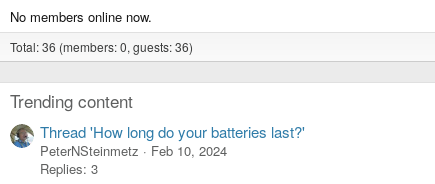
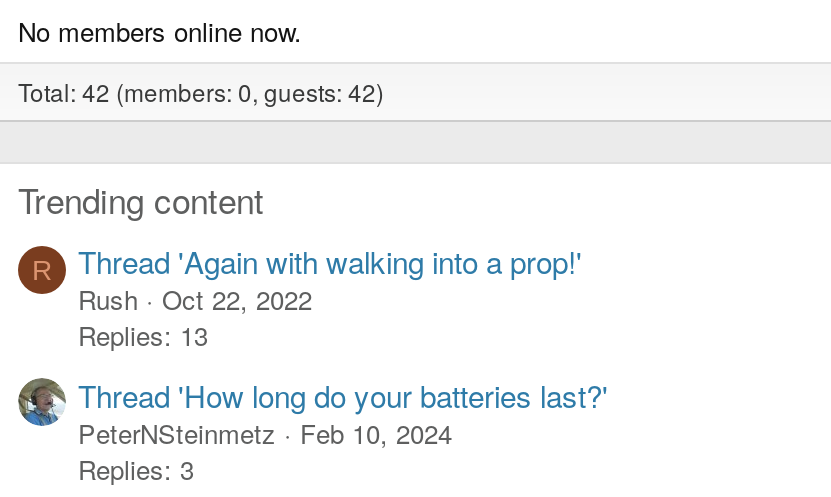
- Total: 36 (members: 0, guests: 36)
+ Total: 42 (members: 0, guests: 42)

+ R
+ Thread 'Again with walking into a prop!'
+ Rush
+ Oct 22, 2022
+ Replies: 13
